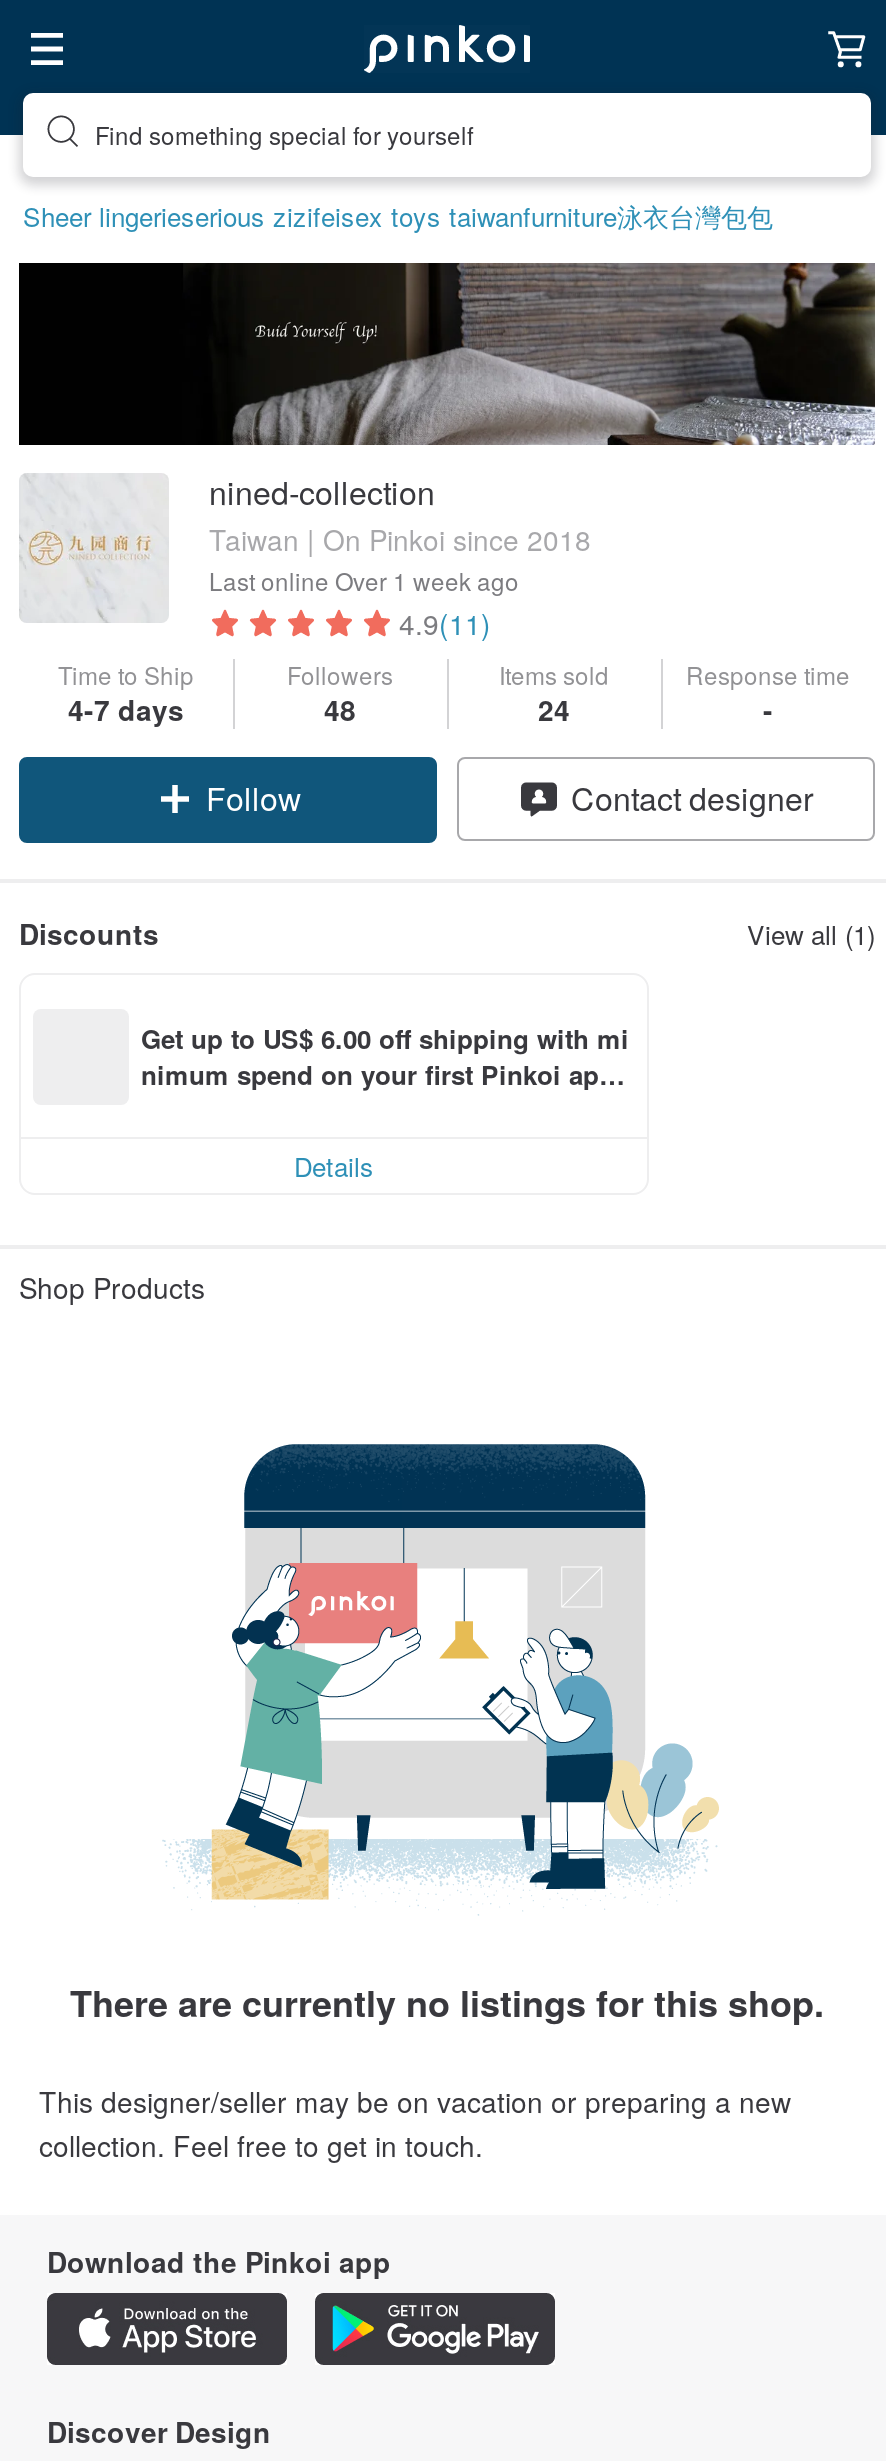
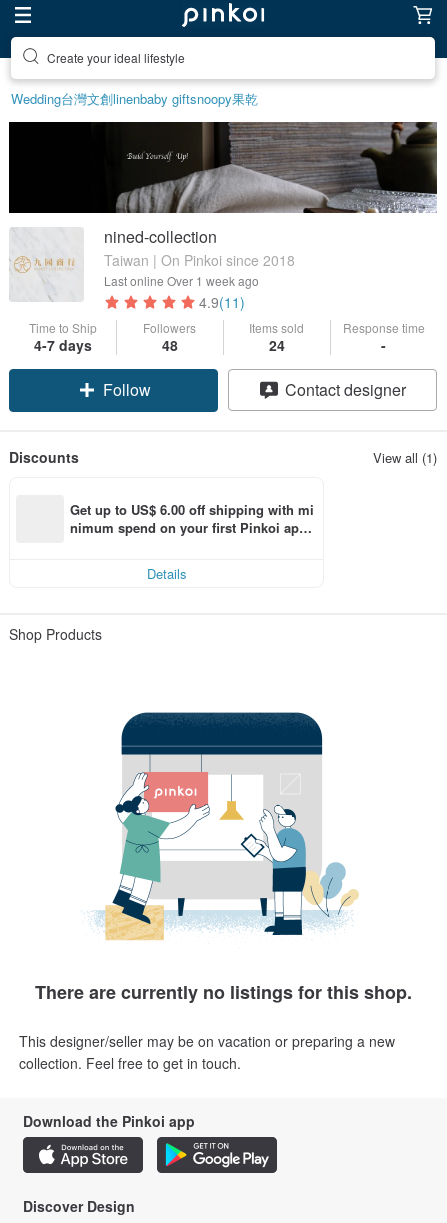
- Find something special for yourself
+ Create your ideal lifestyle

- Sheer lingerieserious zizifeisex toys taiwanfurniture泳衣台灣包包
+ Wedding台灣文創linenbaby giftsnoopy果乾
